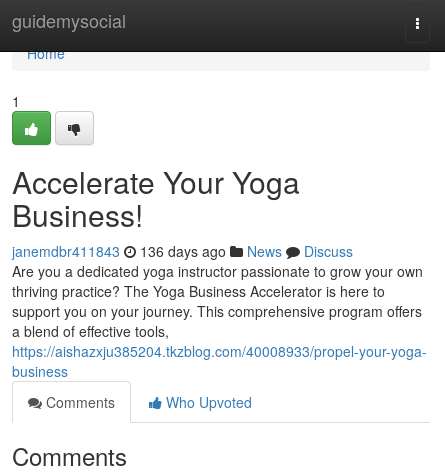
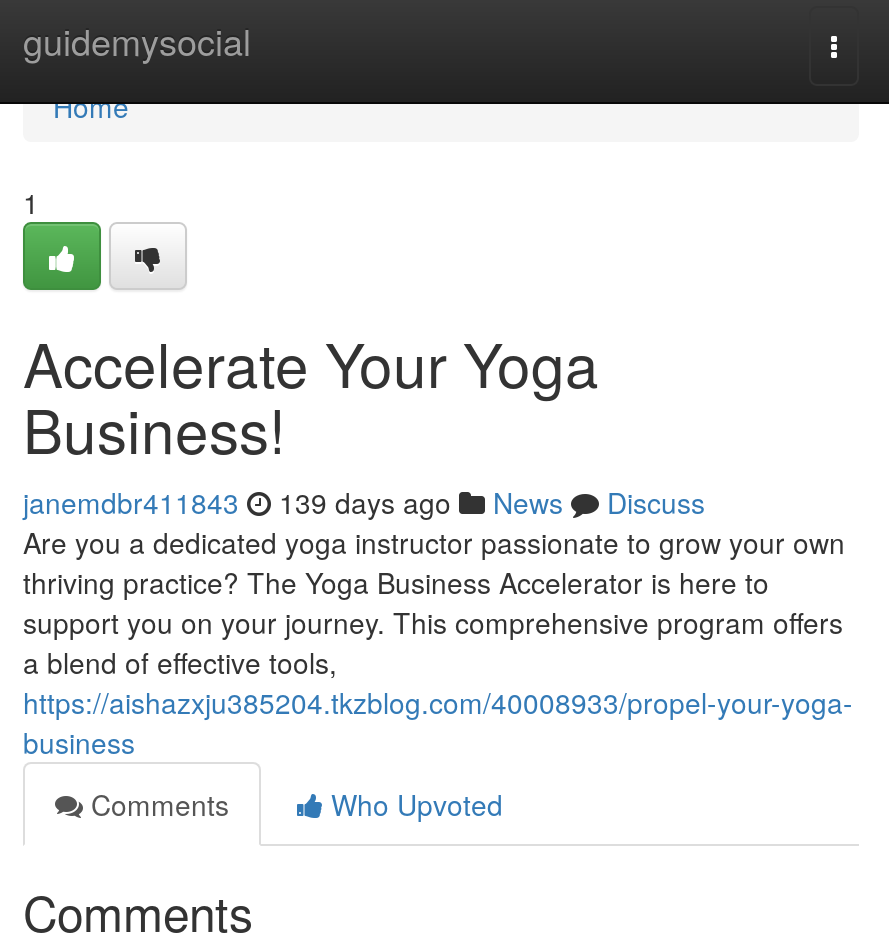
- janemdbr411843 136 days ago News Discuss
+ janemdbr411843 139 days ago News Discuss
